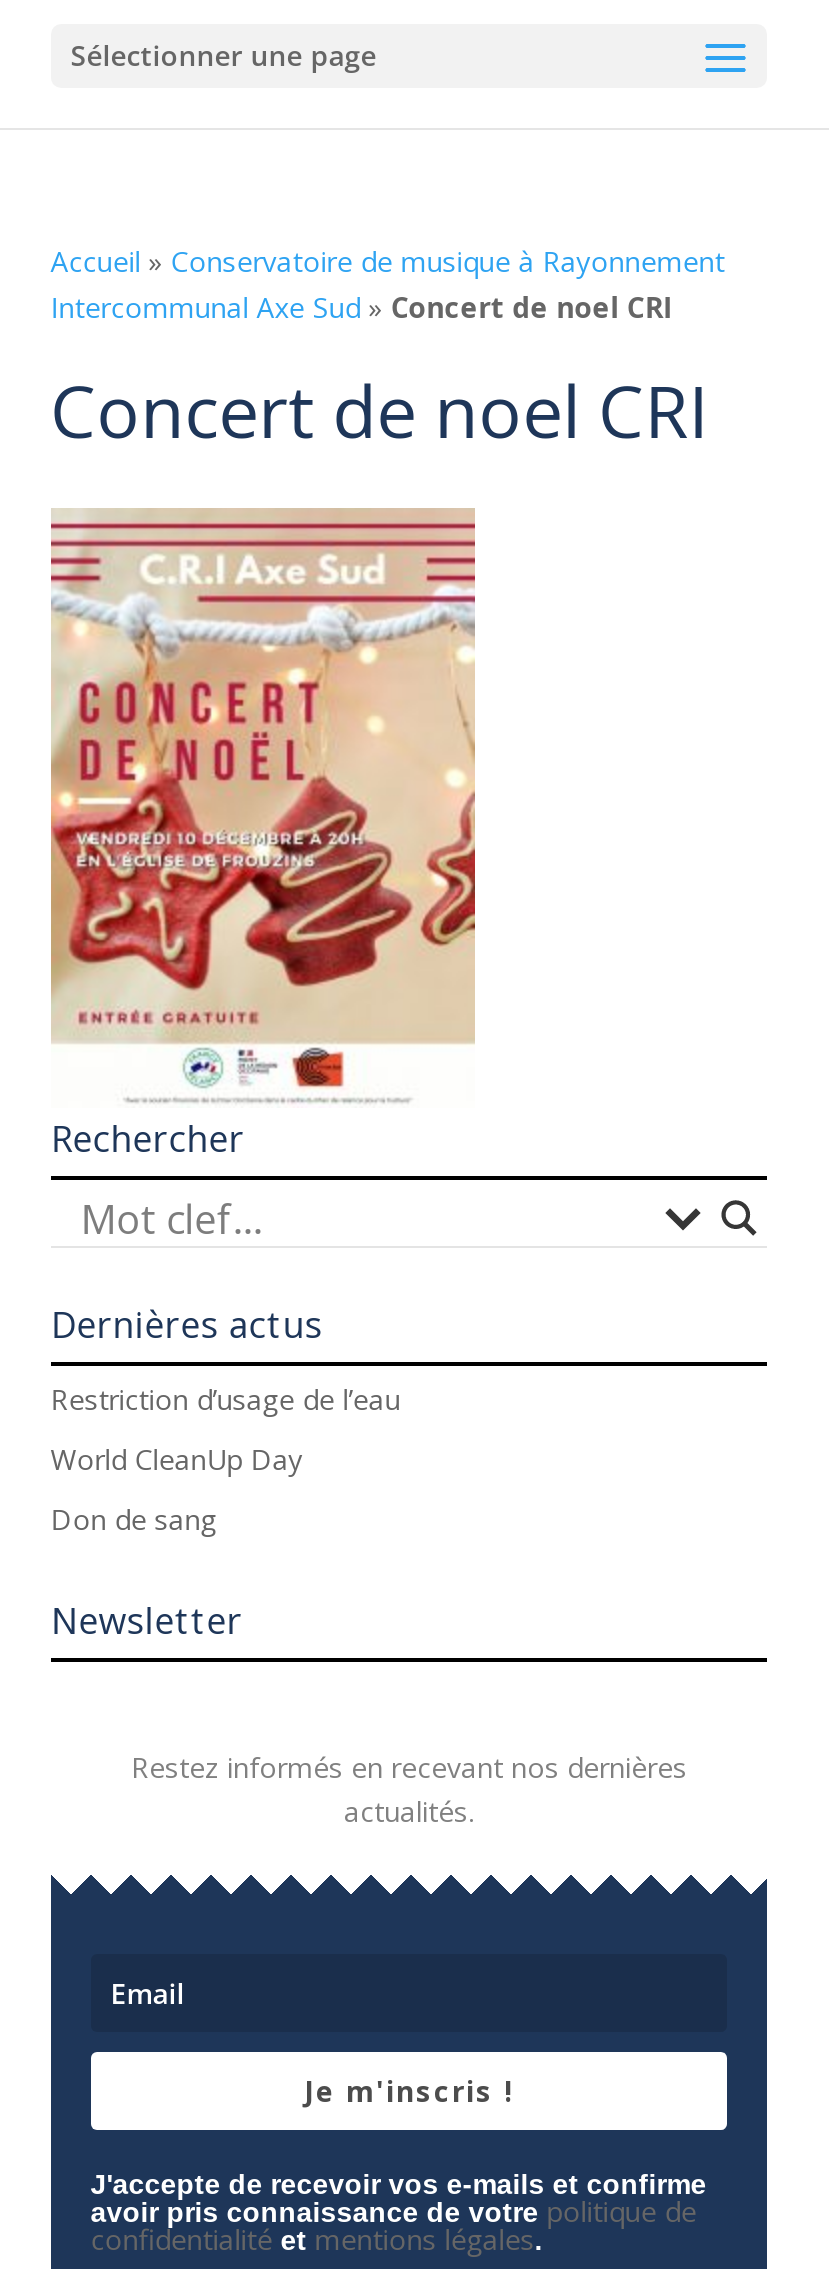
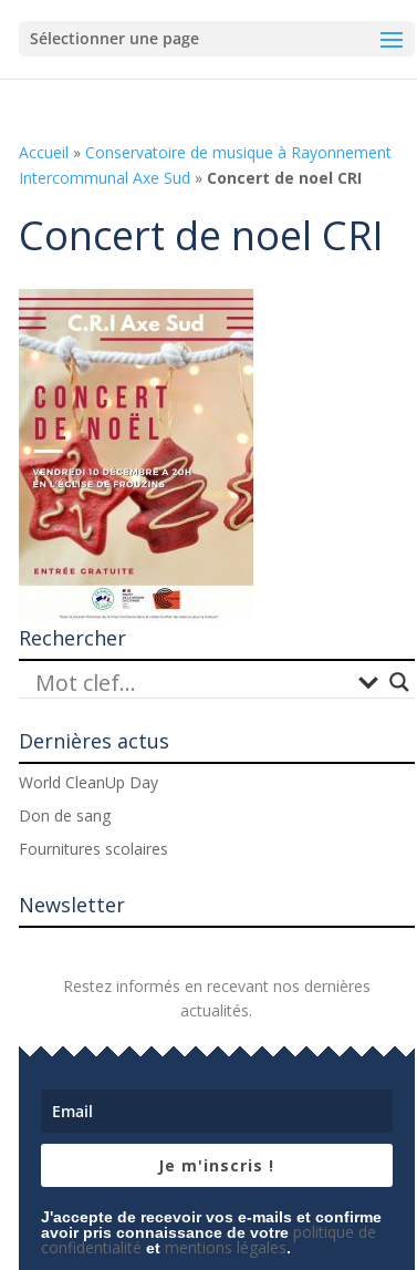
- Restriction d’usage de l’eau

moved up: World CleanUp Day | Don de sang

+ Fournitures scolaires
